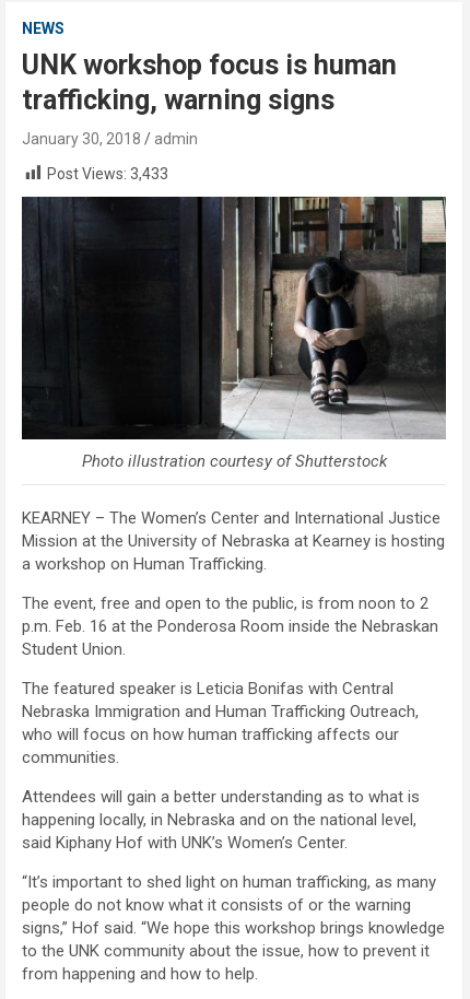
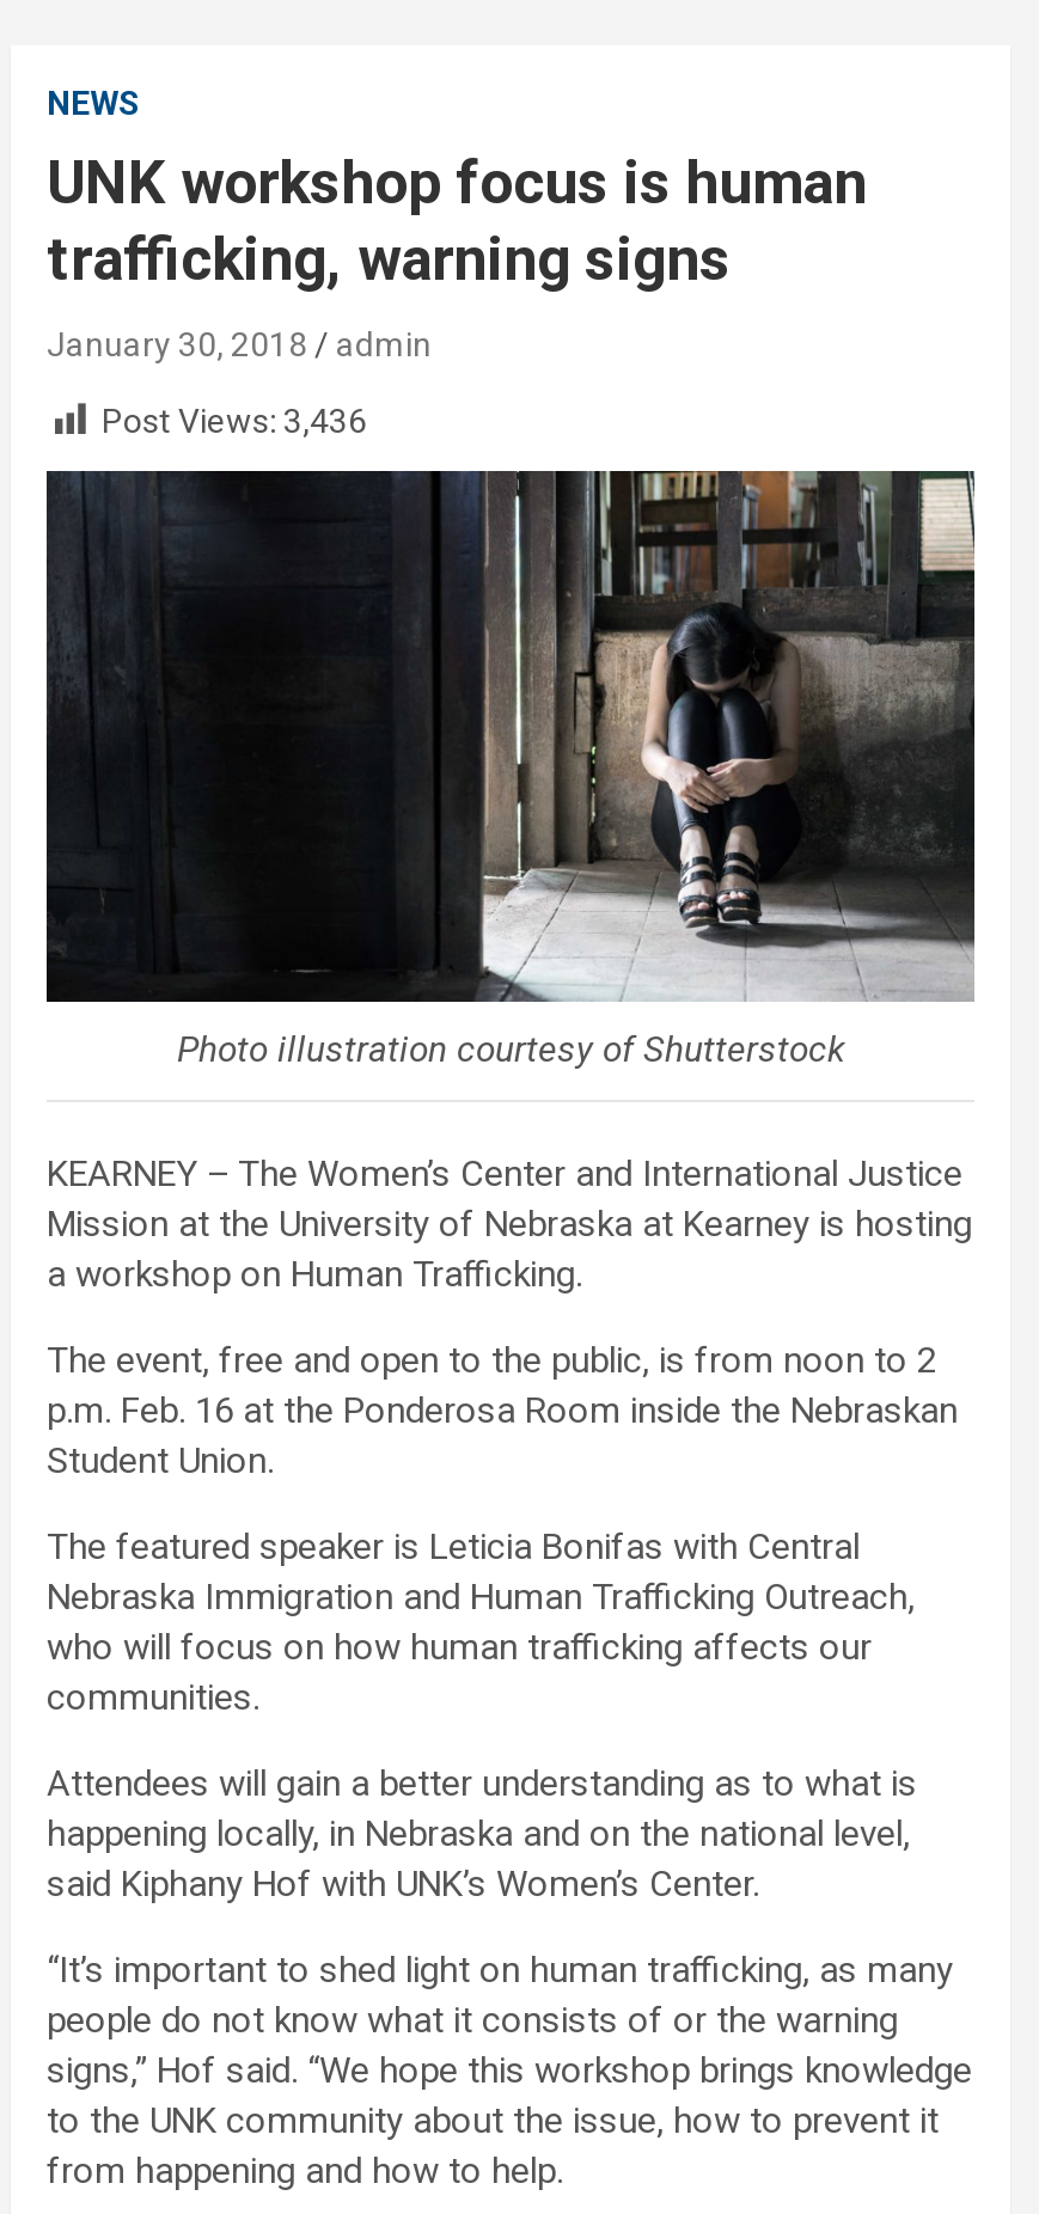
- Post Views: 3,433
+ Post Views: 3,436
